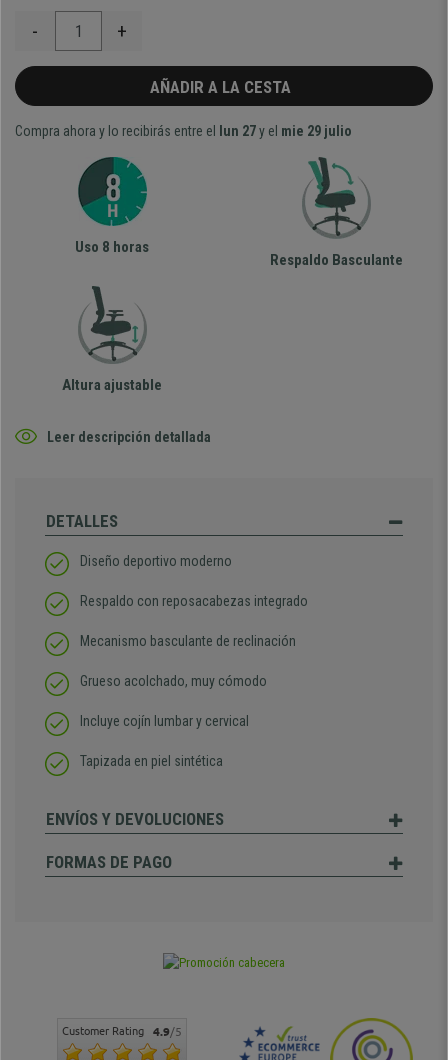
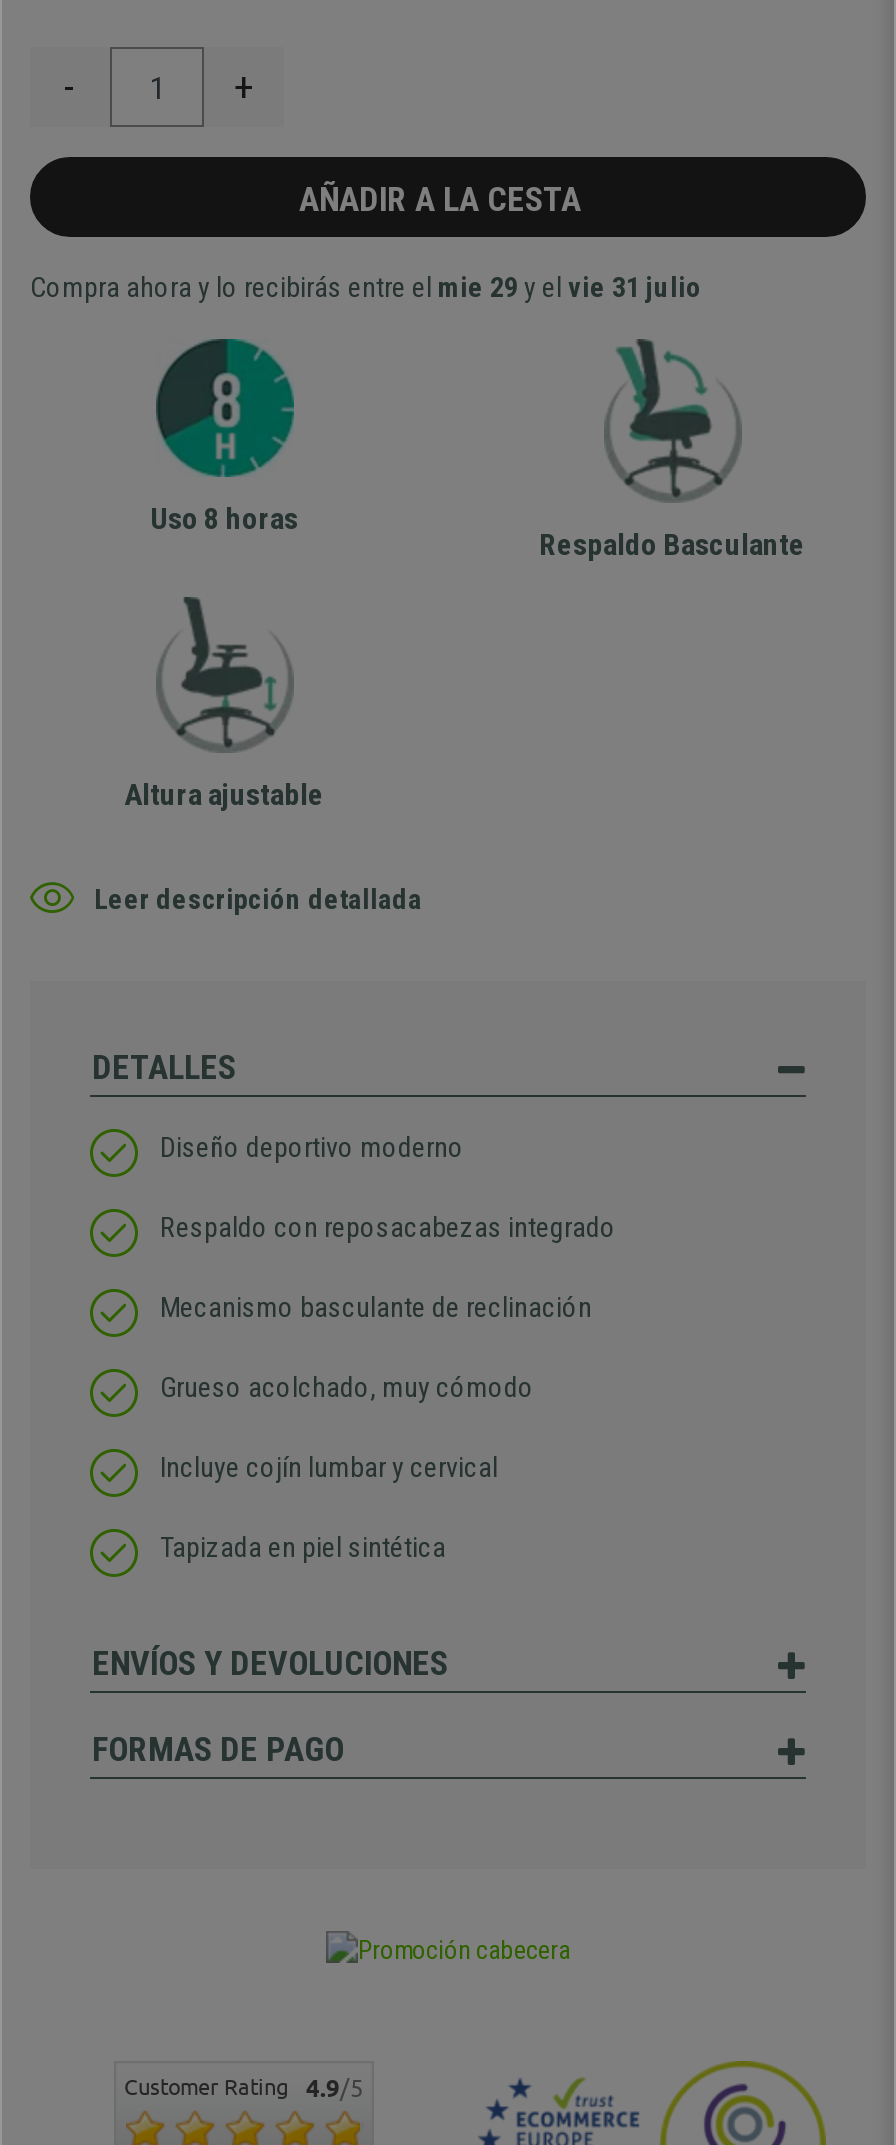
- Compra ahora y lo recibirás entre el lun 27 y el mie 29 julio
+ Compra ahora y lo recibirás entre el mie 29 y el vie 31 julio
